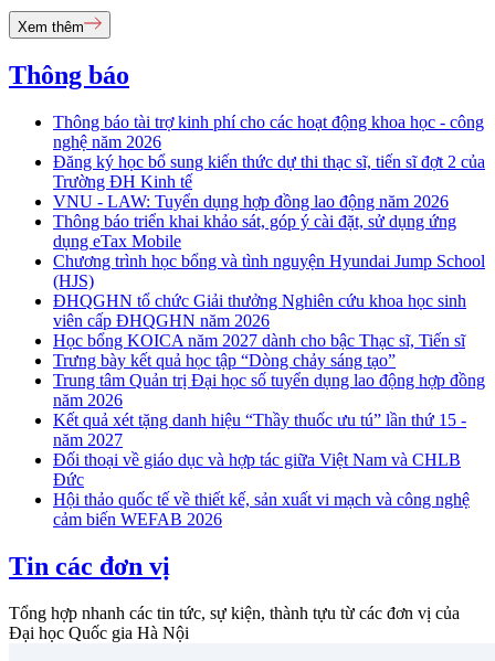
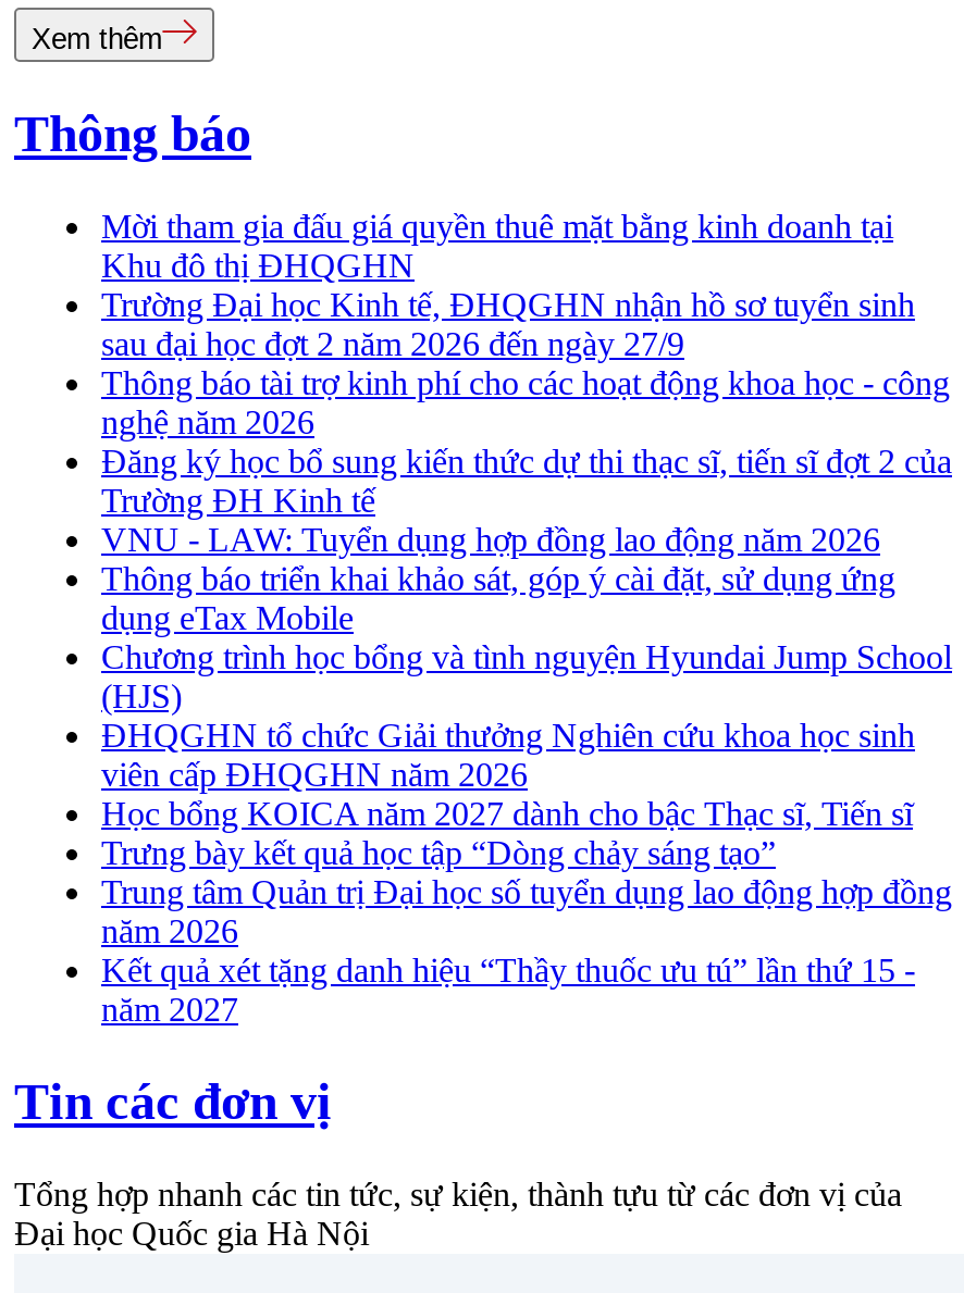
+ Mời tham gia đấu giá quyền thuê mặt bằng kinh doanh tại
+ Khu đô thị ĐHQGHN
+ Trường Đại học Kinh tế, ĐHQGHN nhận hồ sơ tuyển sinh
+ sau đại học đợt 2 năm 2026 đến ngày 27/9

moved down: Thông báo tài trợ kinh phí cho các hoạt động khoa học - công | nghệ năm 2026 | Đăng ký học bổ sung kiến thức dự thi thạc sĩ, tiến sĩ đợt 2 của | ... | Kết quả xét tặng danh hiệu “Thầy thuốc ưu tú” lần thứ 15 - | năm 2027

- Đối thoại về giáo dục và hợp tác giữa Việt Nam và CHLB
- Đức
- Hội thảo quốc tế về thiết kế, sản xuất vi mạch và công nghệ
- cảm biến WEFAB 2026
